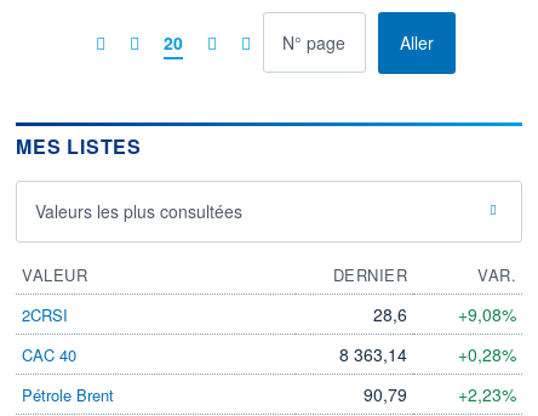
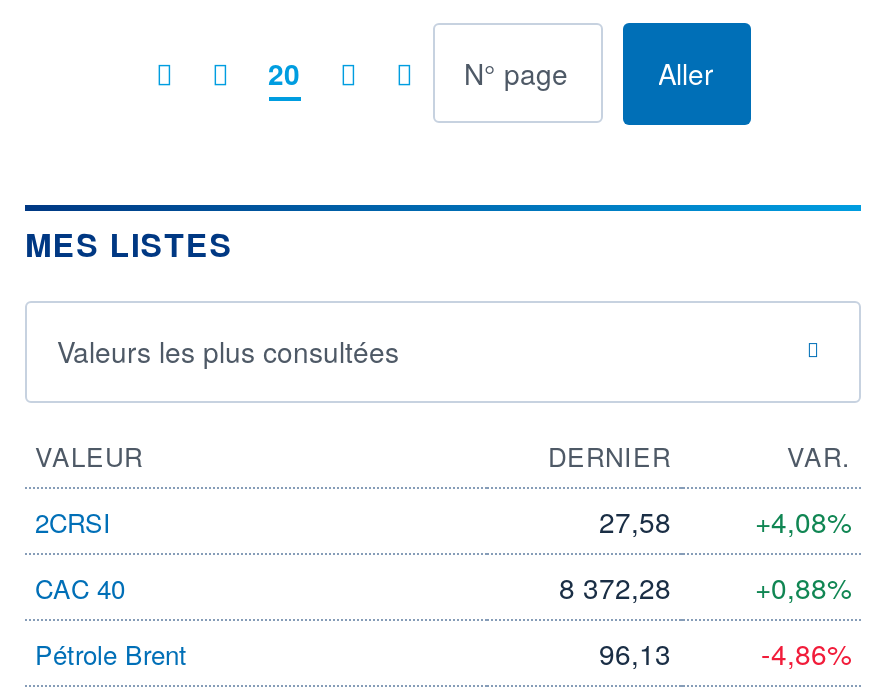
- 28,6
+ 27,58

- +9,08%
+ +4,08%

- 8 363,14
+ 8 372,28

- +0,28%
+ +0,88%

- 90,79
+ 96,13

- +2,23%
+ -4,86%
